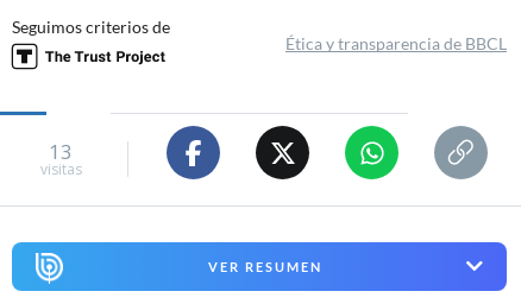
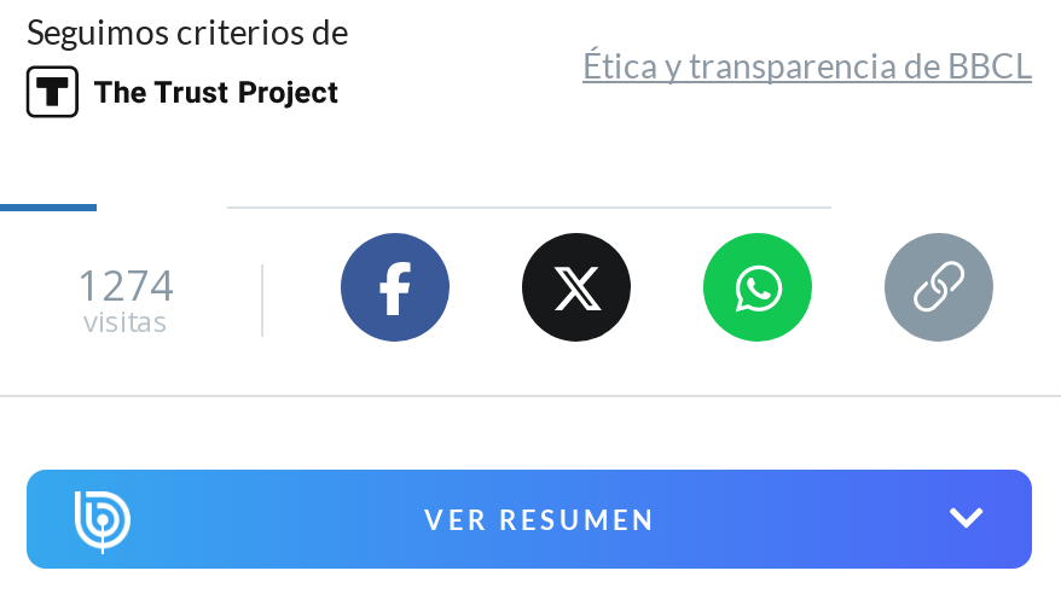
- 13
+ 1274
